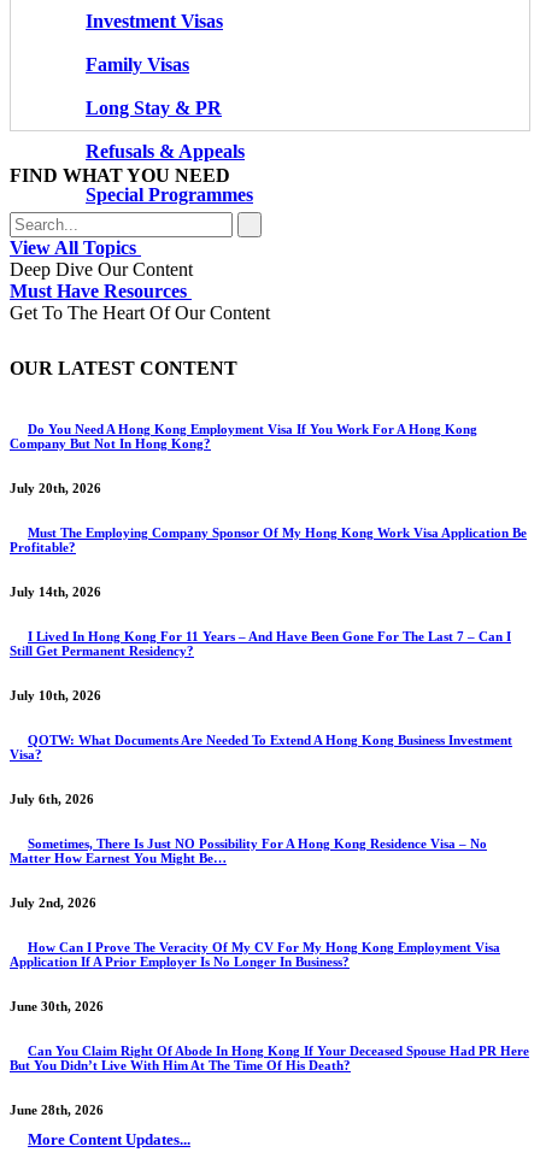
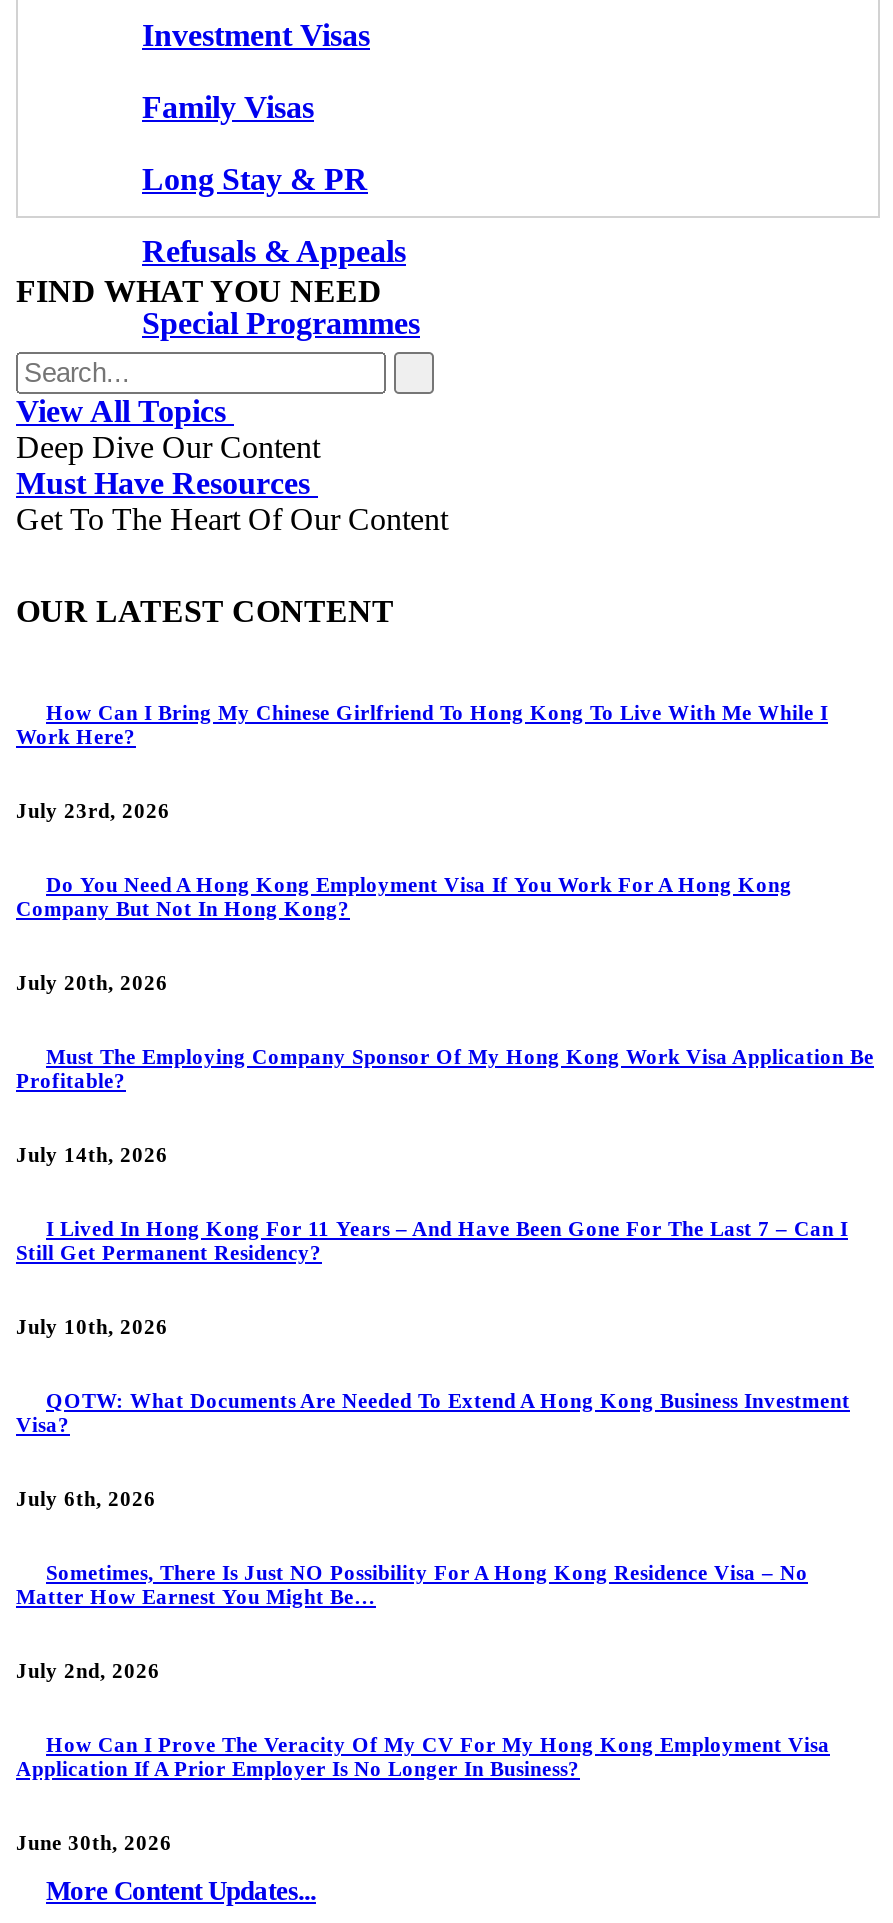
+ How Can I Bring My Chinese Girlfriend To Hong Kong To Live With Me While I
+ Work Here?
+ July 23rd, 2026

moved down: Do You Need A Hong Kong Employment Visa If You Work For A Hong Kong | Company But Not In Hong Kong? | July 20th, 2026 | ... | Application If A Prior Employer Is No Longer In Business? | June 30th, 2026

- Can You Claim Right Of Abode In Hong Kong If Your Deceased Spouse Had PR Here
- But You Didn’t Live With Him At The Time Of His Death?
- June 28th, 2026
